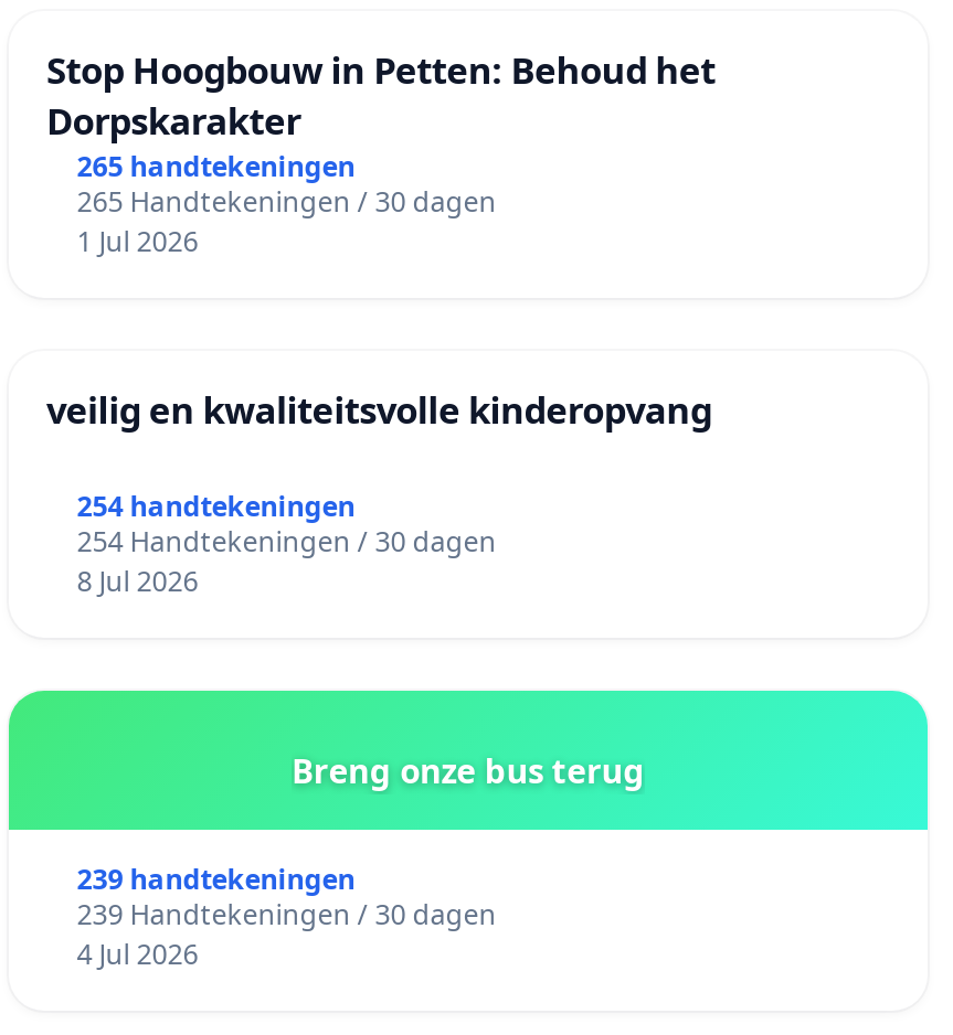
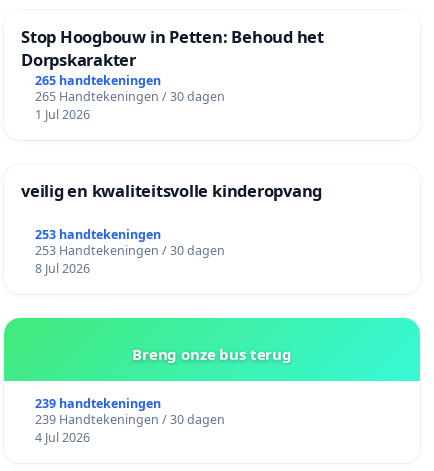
- 254 handtekeningen
+ 253 handtekeningen

- 254 Handtekeningen / 30 dagen
+ 253 Handtekeningen / 30 dagen
